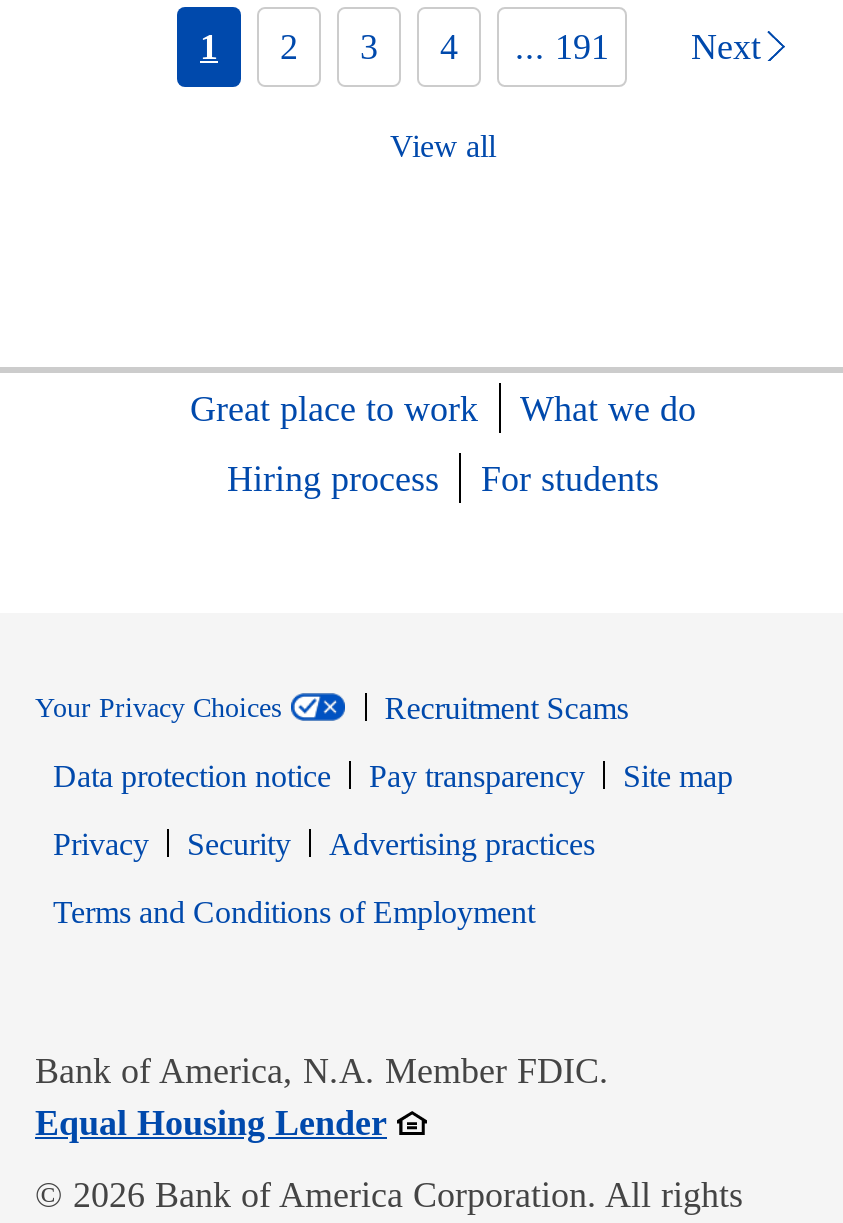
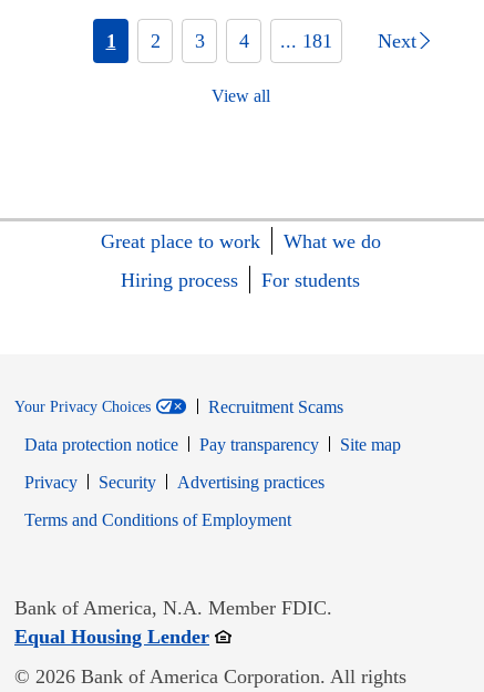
- 1 2 3 4 ... 191
+ 1 2 3 4 ... 181
